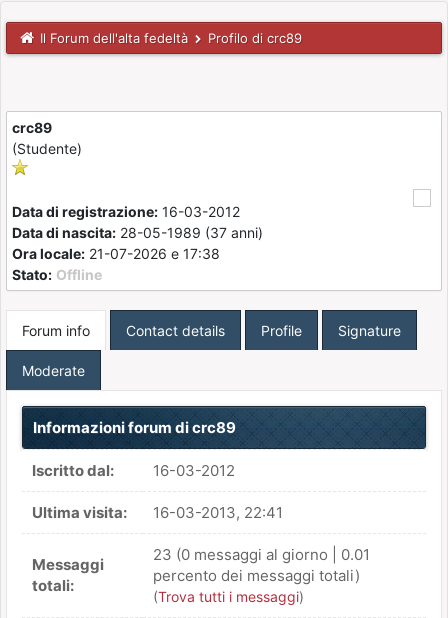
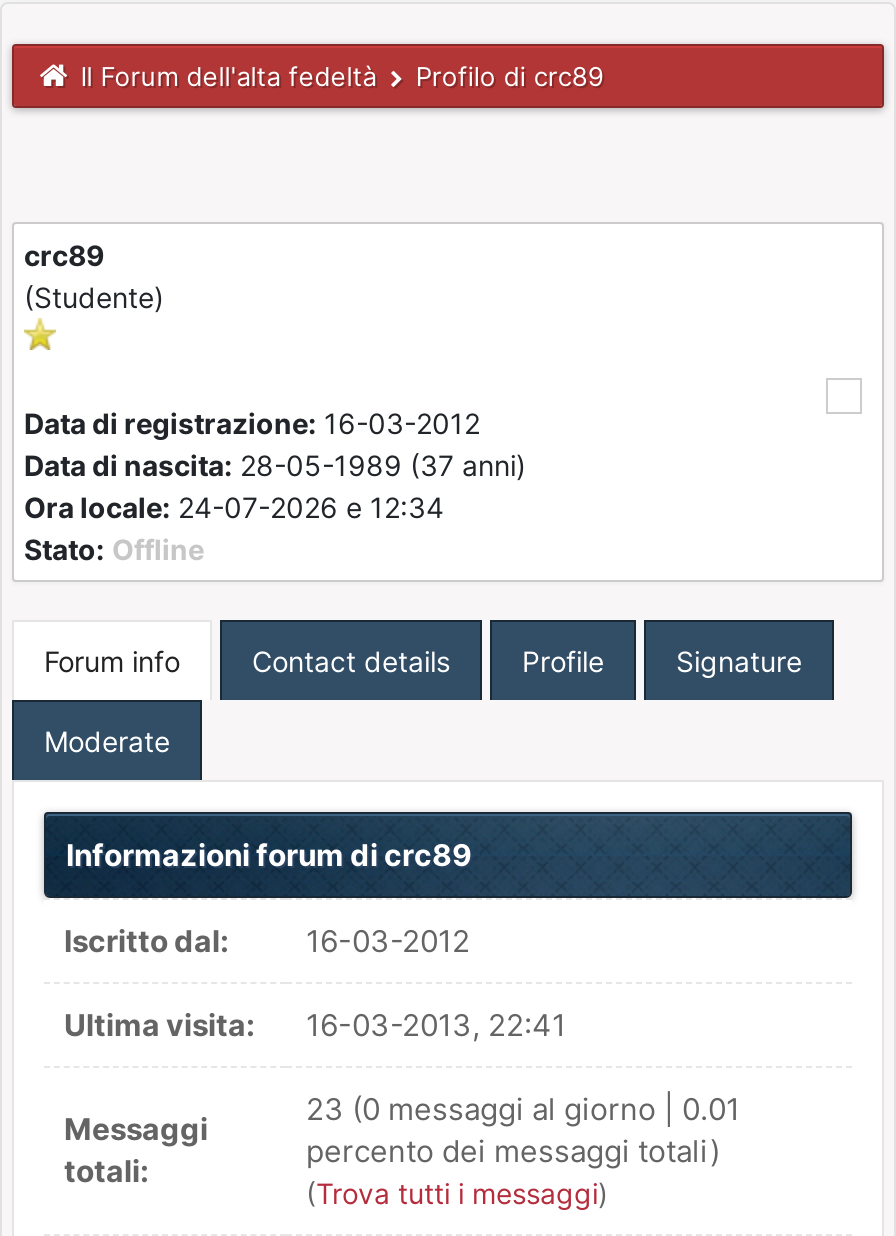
- Ora locale: 21-07-2026 e 17:38
+ Ora locale: 24-07-2026 e 12:34
